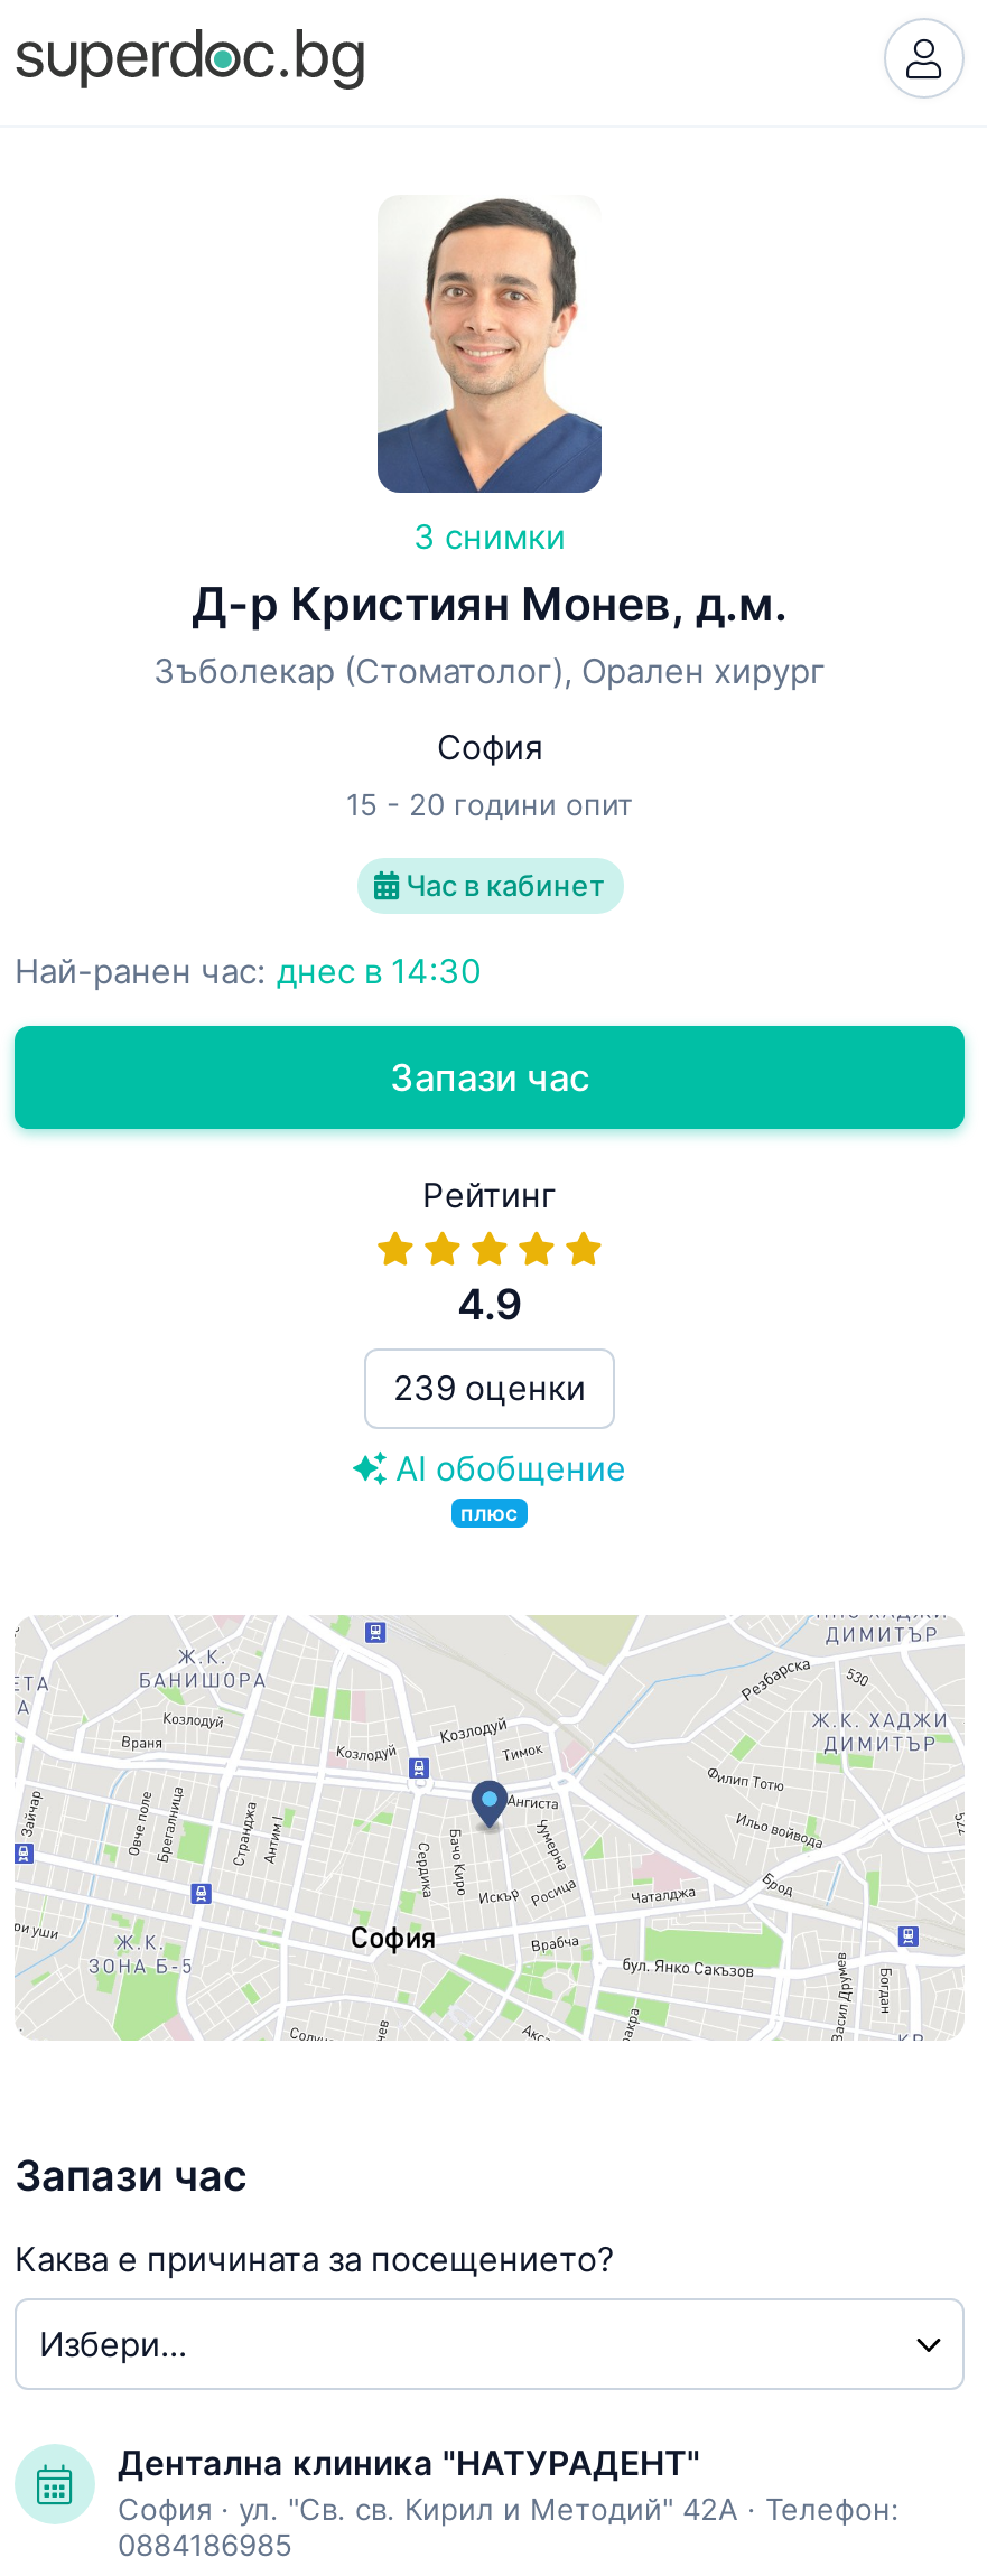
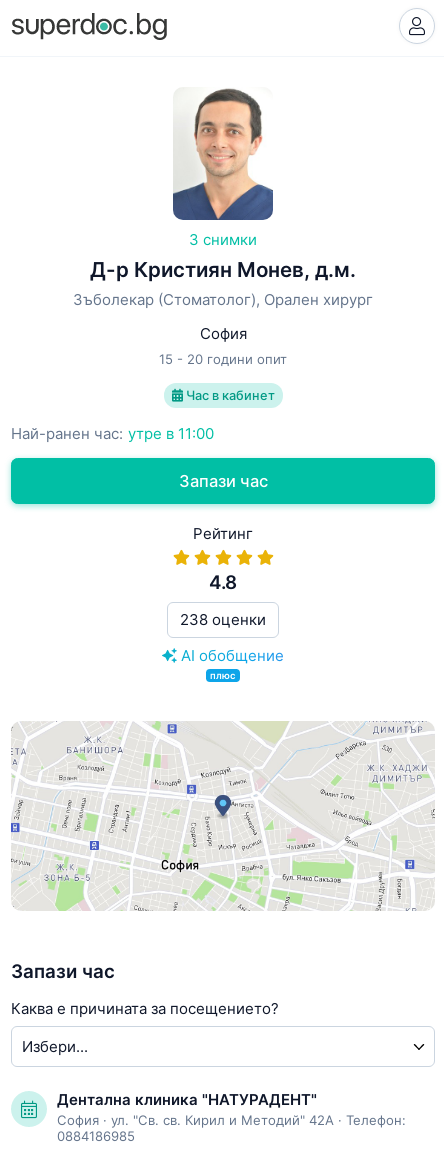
- Най-ранен час: днес в 14:30
+ Най-ранен час: утре в 11:00

- 4.9
+ 4.8

- 239 оценки
+ 238 оценки
